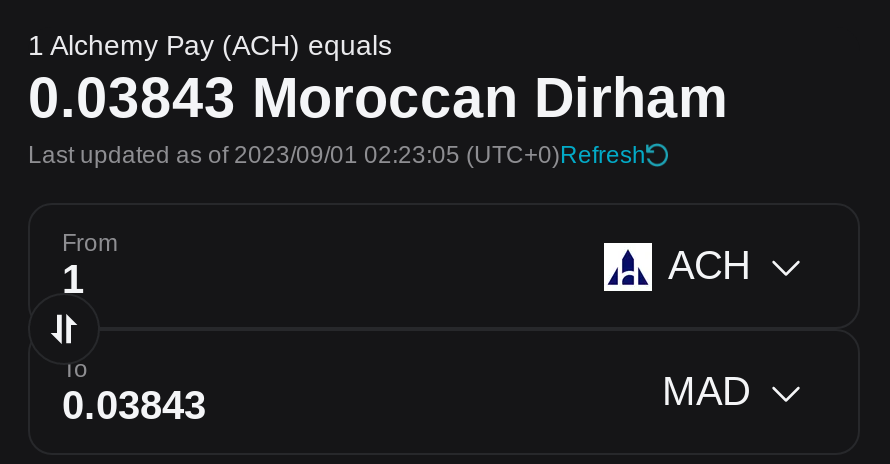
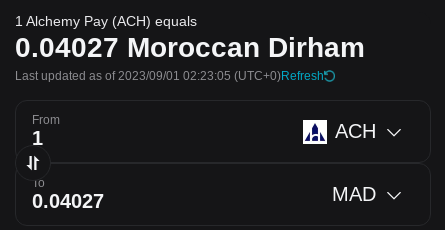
- 0.03843 Moroccan Dirham
+ 0.04027 Moroccan Dirham
